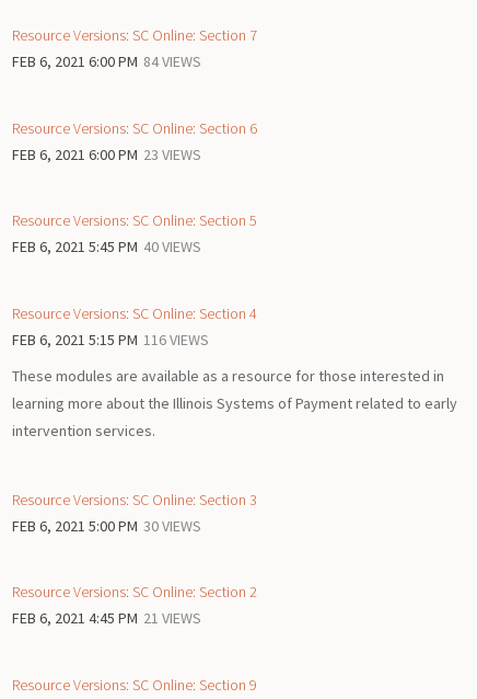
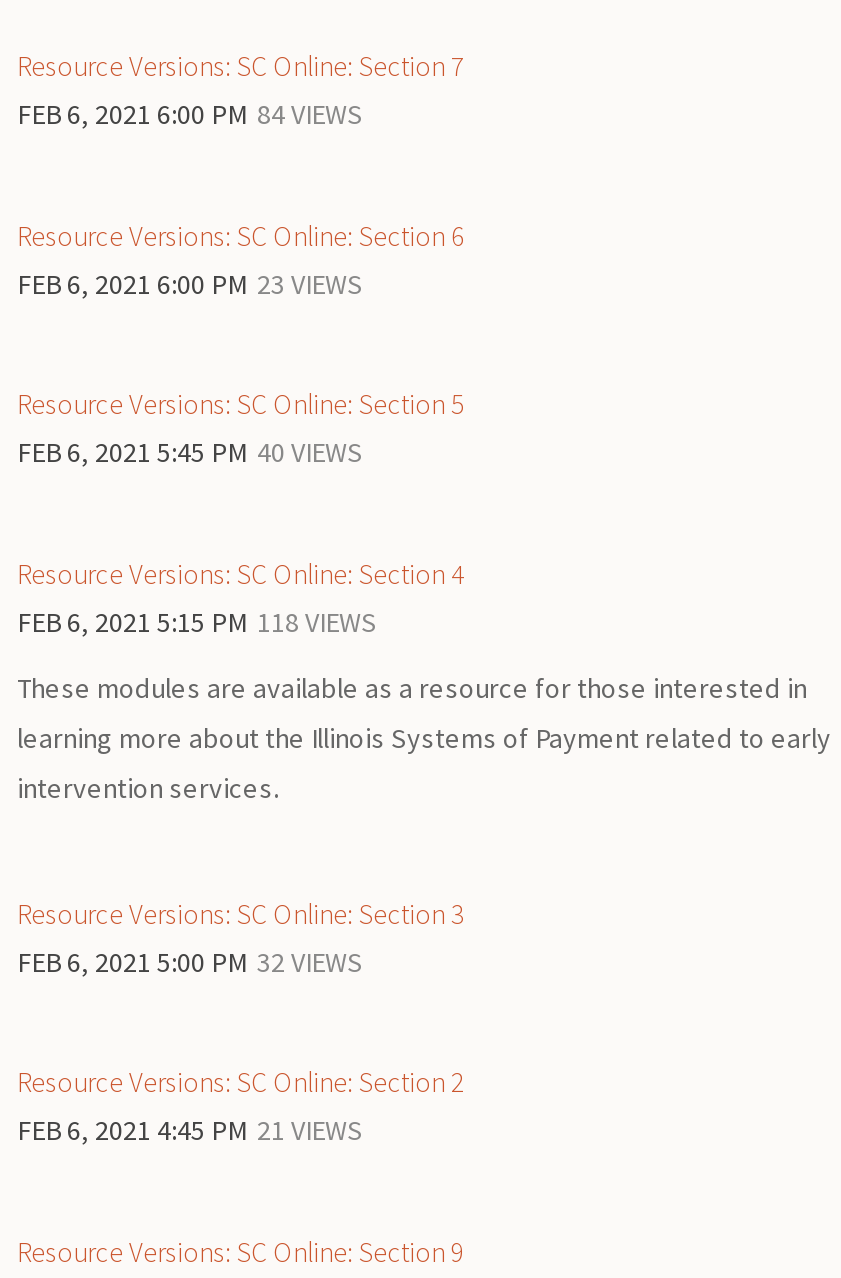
- FEB 6, 2021 5:15 PM 116 VIEWS
+ FEB 6, 2021 5:15 PM 118 VIEWS

- FEB 6, 2021 5:00 PM 30 VIEWS
+ FEB 6, 2021 5:00 PM 32 VIEWS
